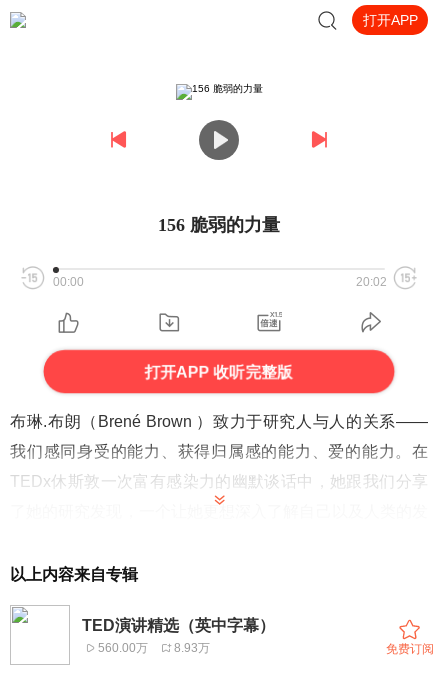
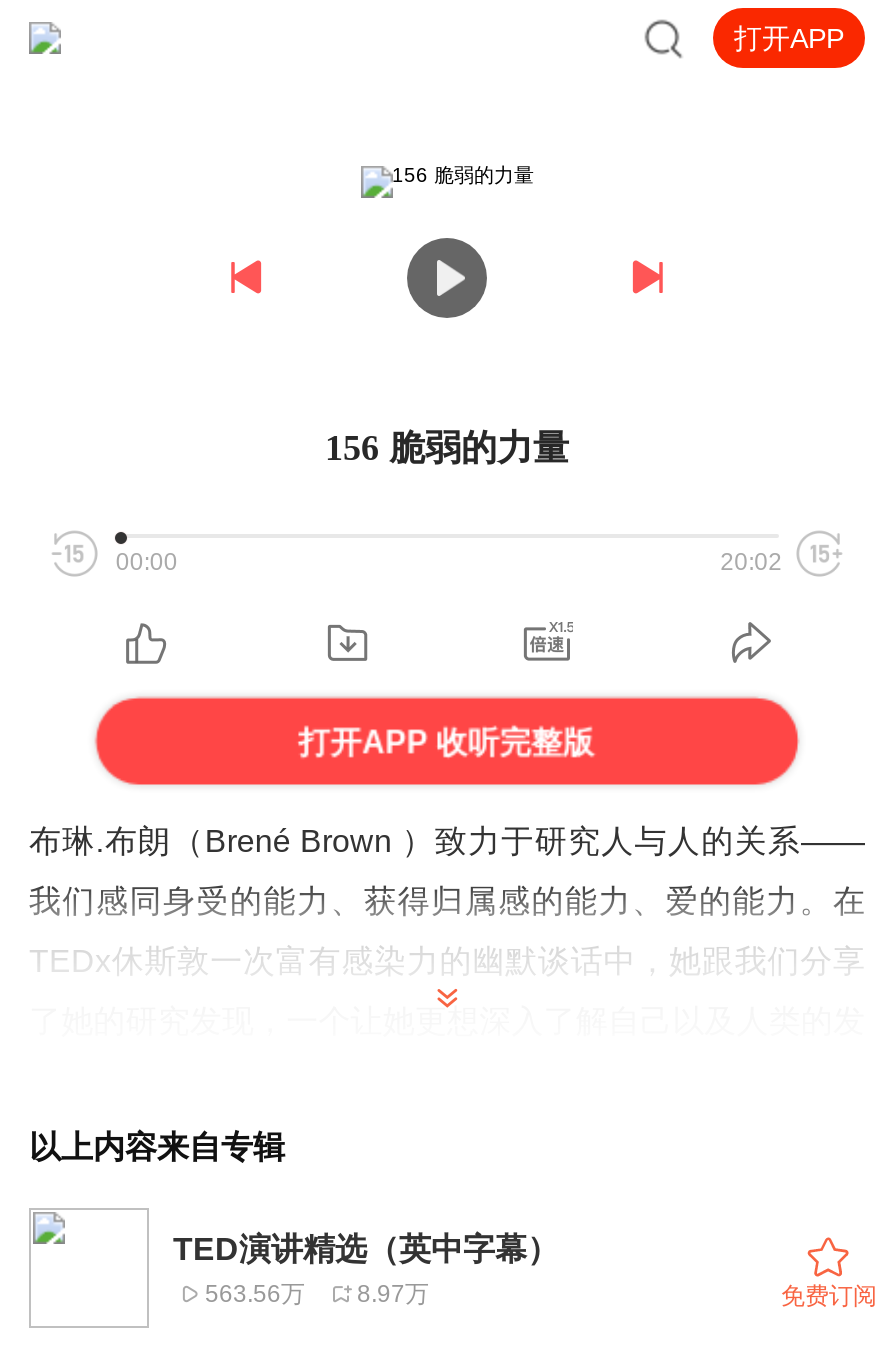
- 560.00万
+ 563.56万

- 8.93万
+ 8.97万
